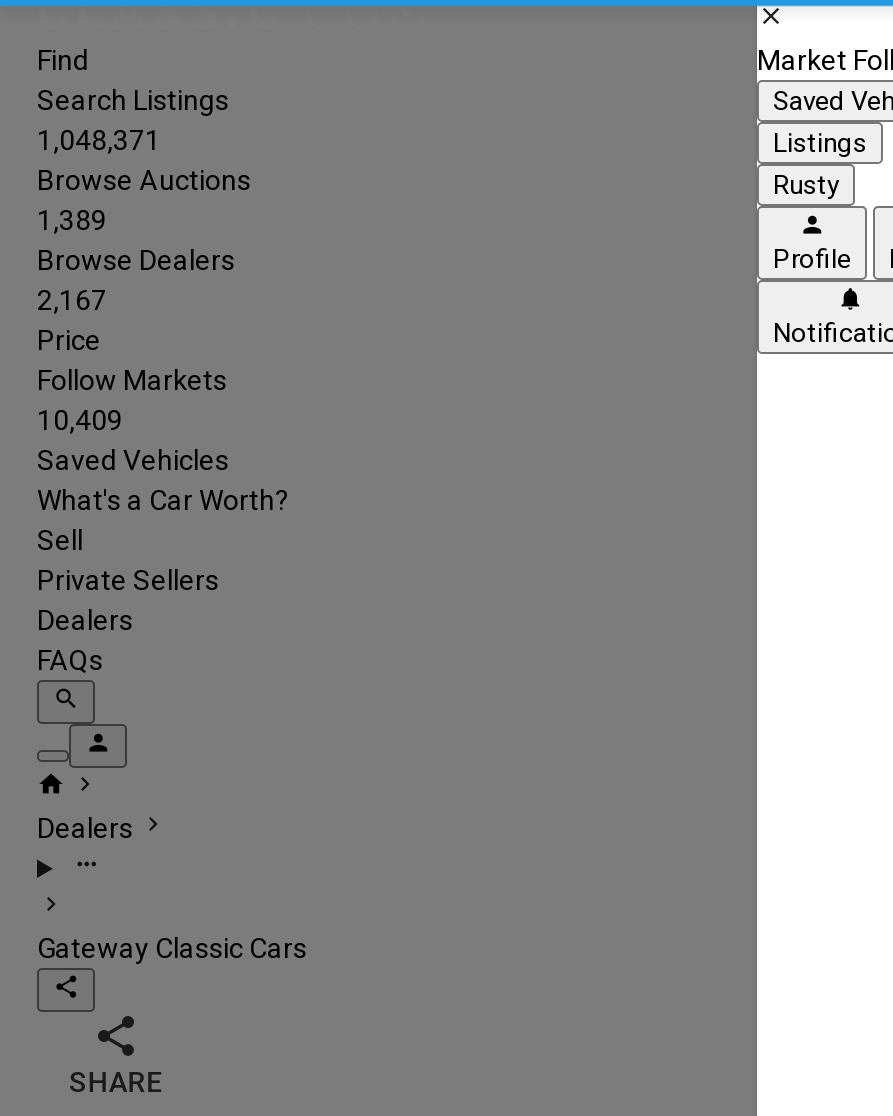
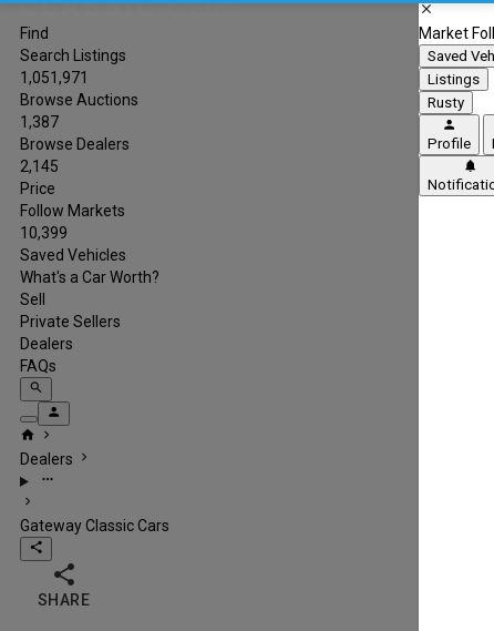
- 1,048,371
+ 1,051,971

- 1,389
+ 1,387

- 2,167
+ 2,145

- 10,409
+ 10,399
